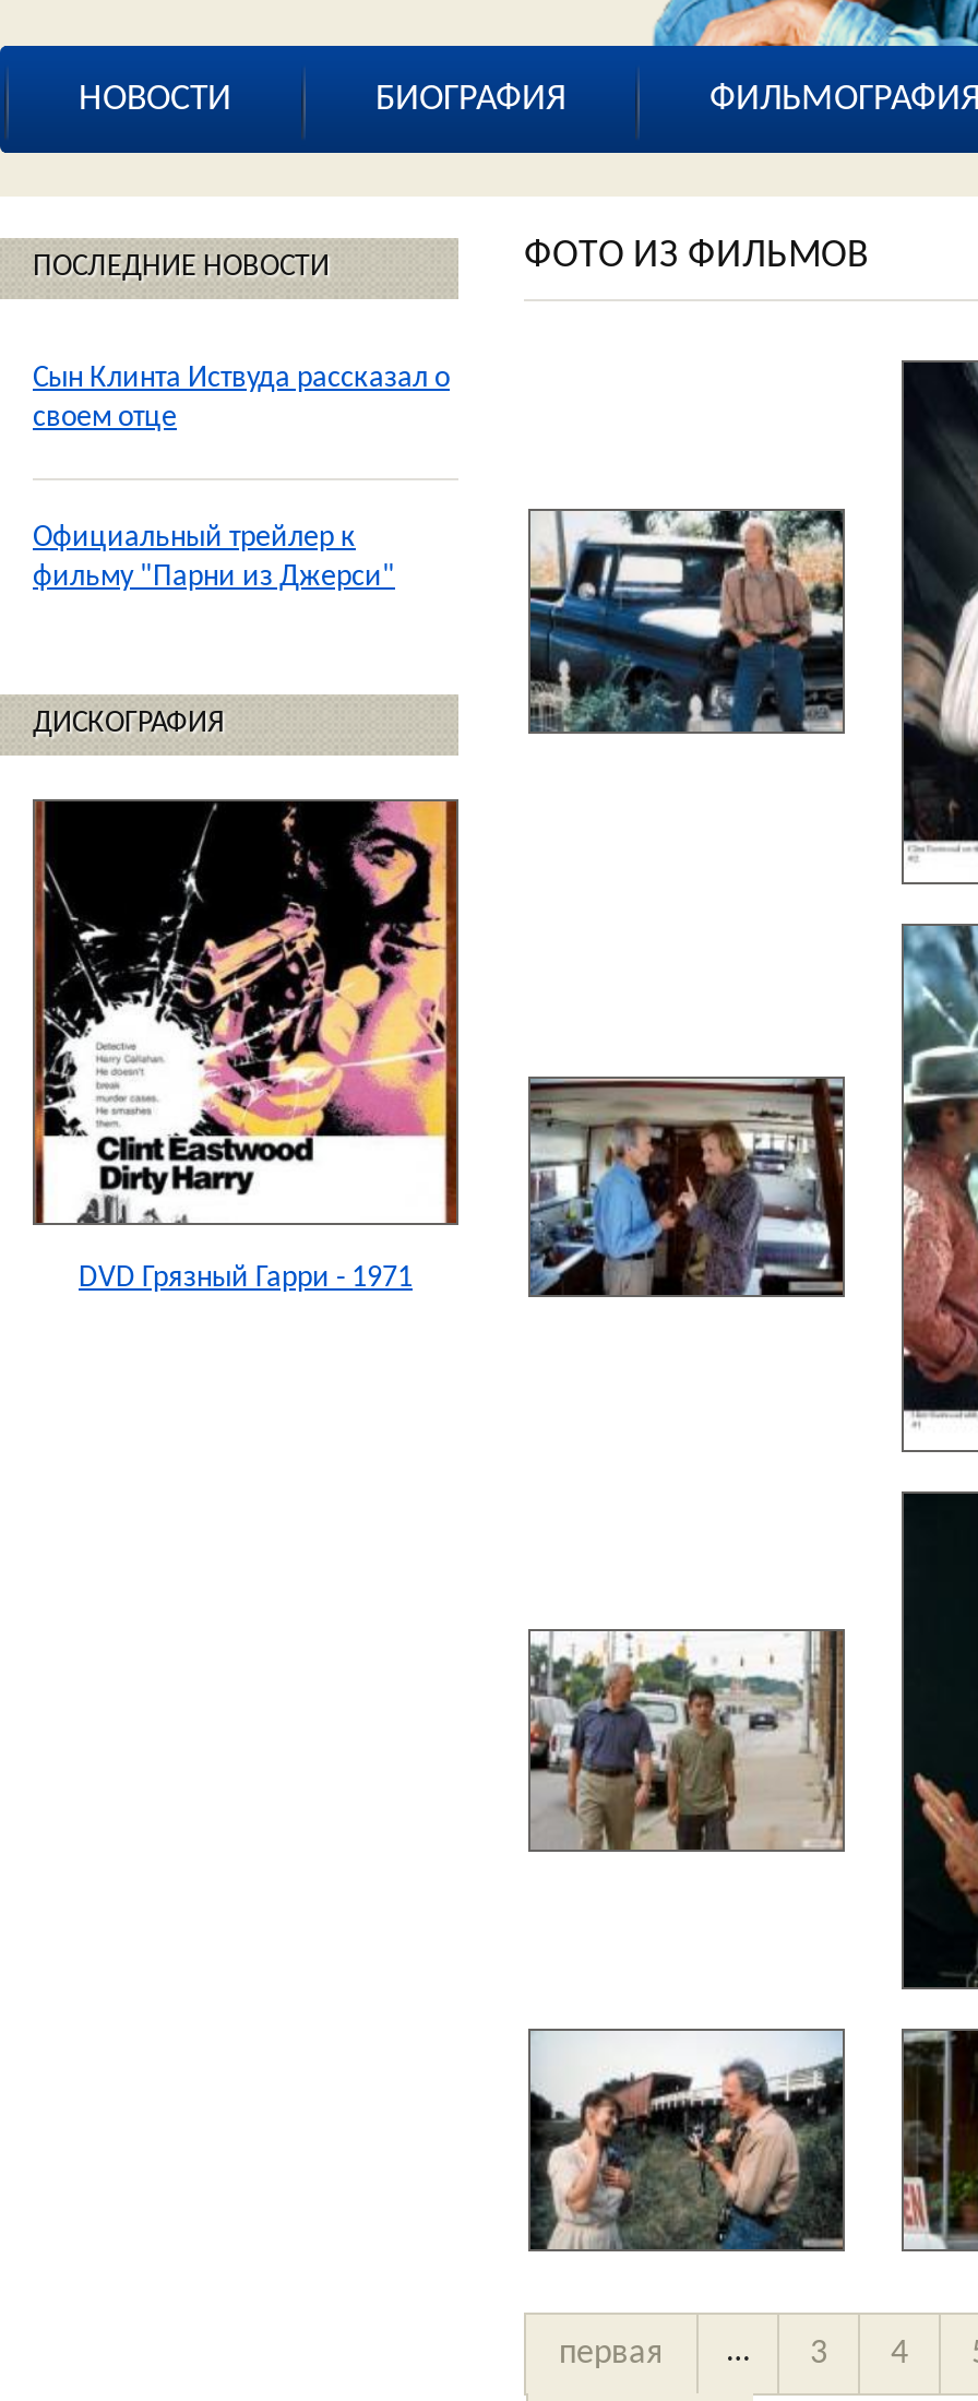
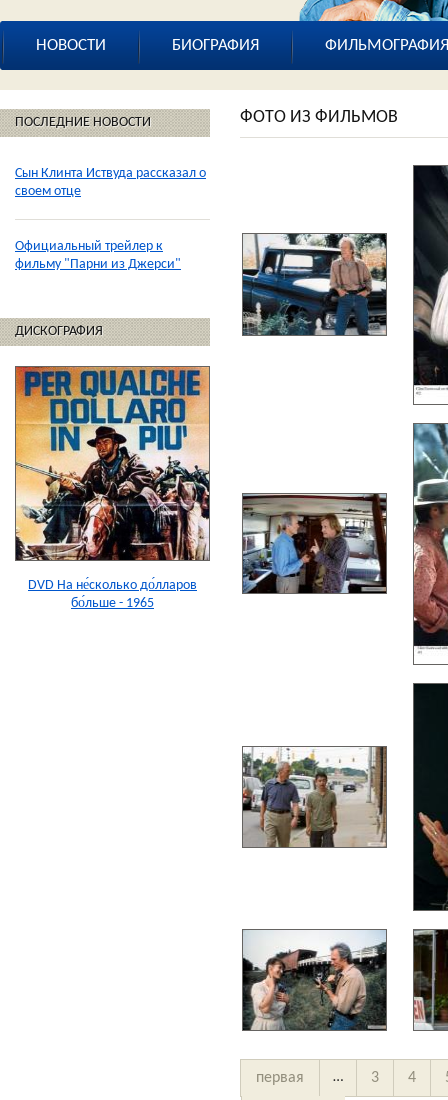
- [image]
- DVD Грязный Гарри - 1971
+ [image]
+ DVD На не́сколько до́лларов
+ бо́льше - 1965
